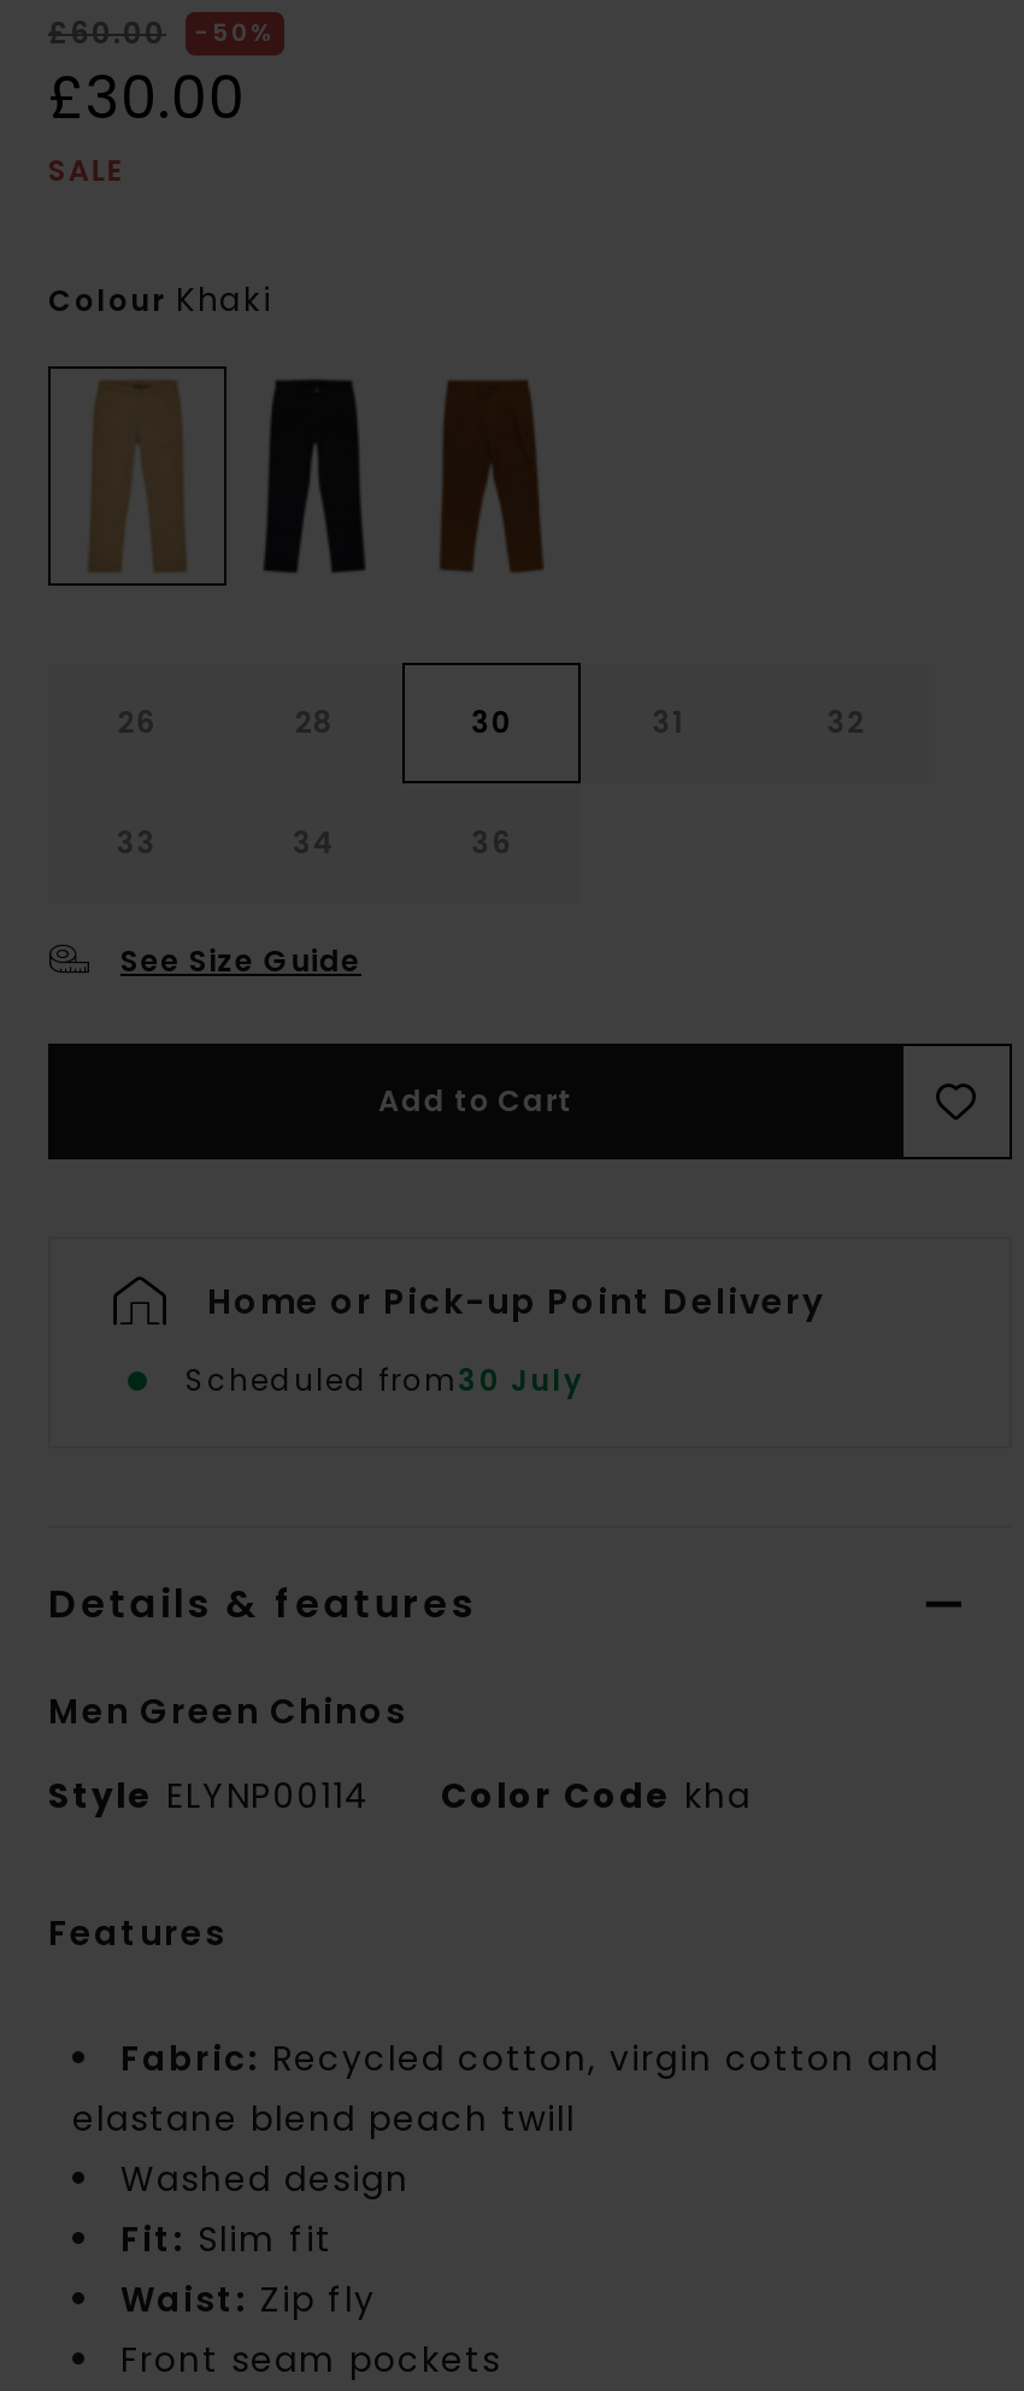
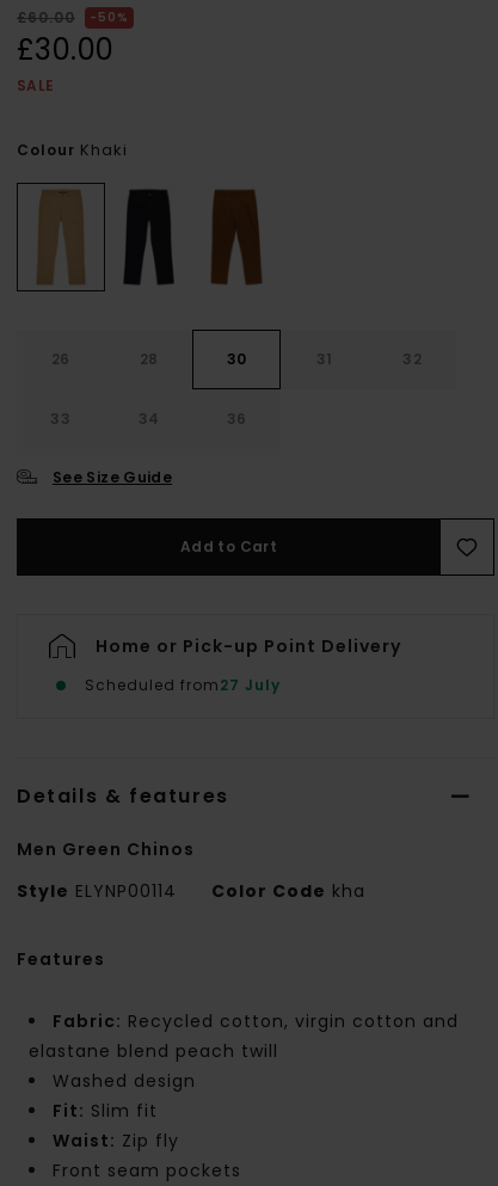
- Scheduled from30 July
+ Scheduled from27 July
